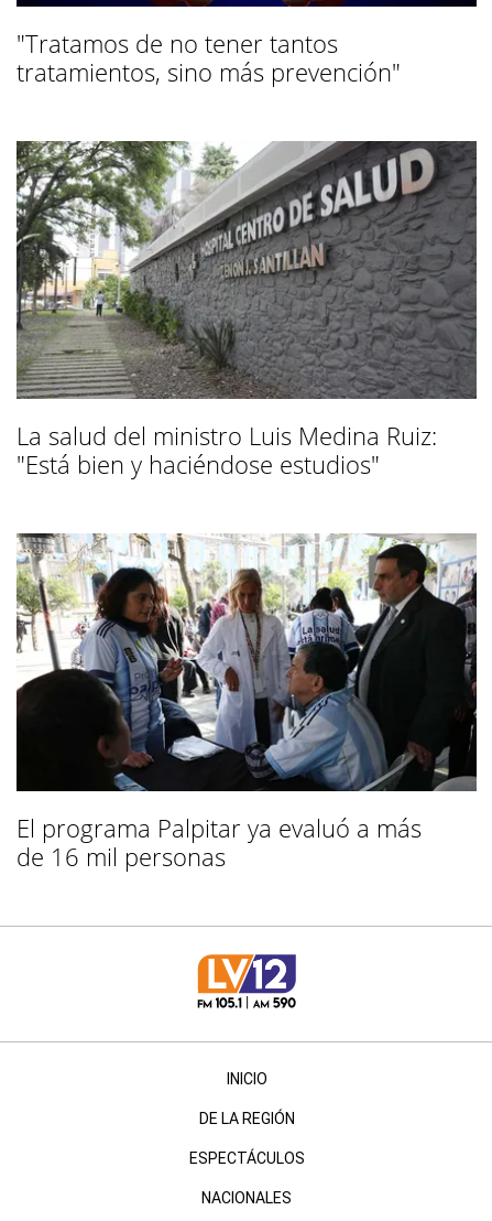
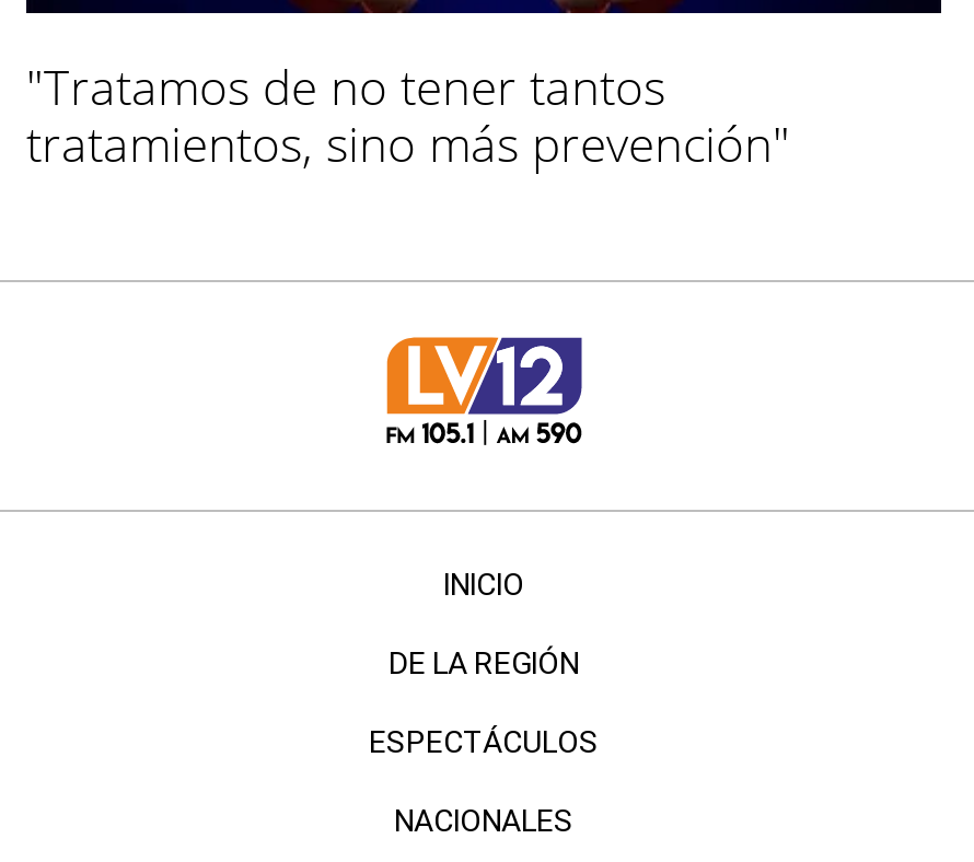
- [image]
- La salud del ministro Luis Medina Ruiz:
- "Está bien y haciéndose estudios"

- [image]
- El programa Palpitar ya evaluó a más
- de 16 mil personas
